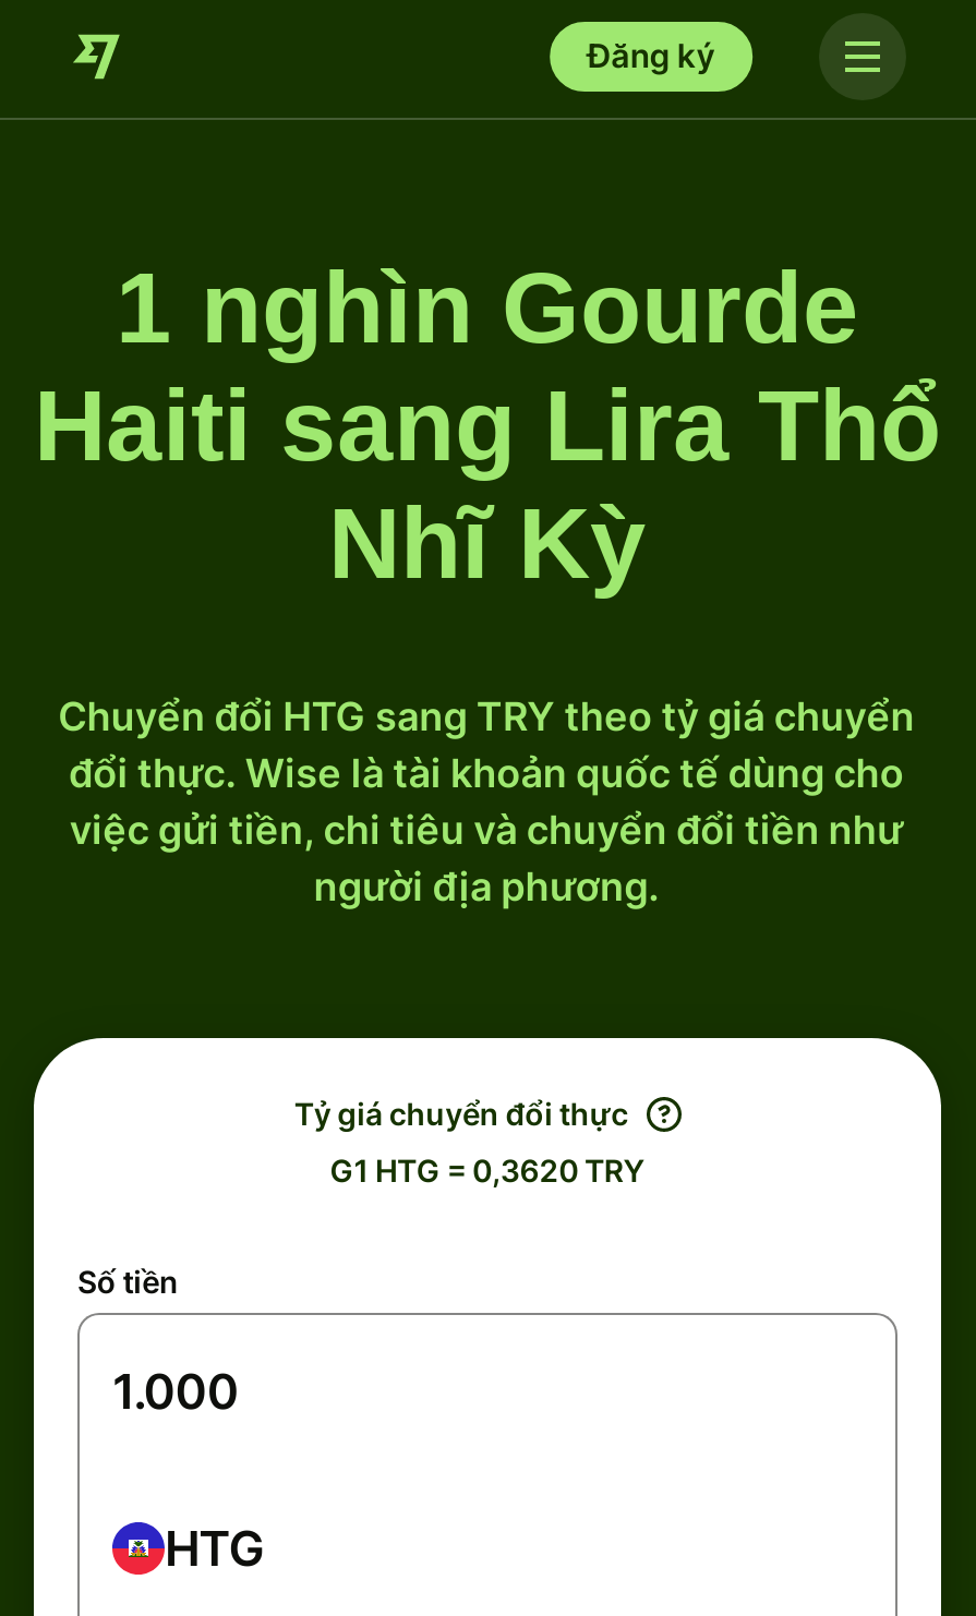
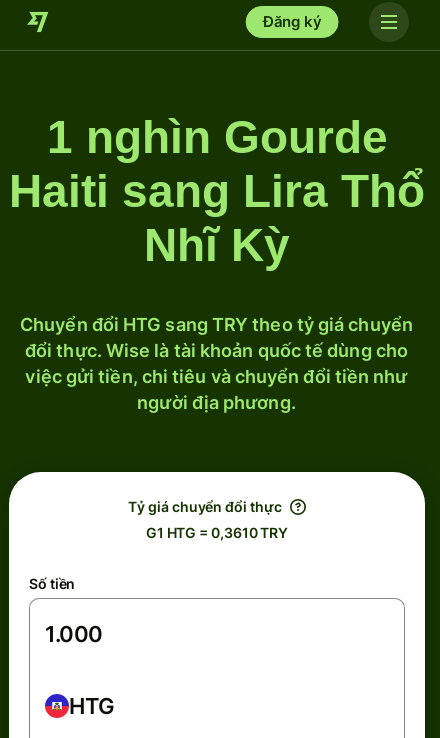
- G1 HTG = 0,3620 TRY
+ G1 HTG = 0,3610 TRY
